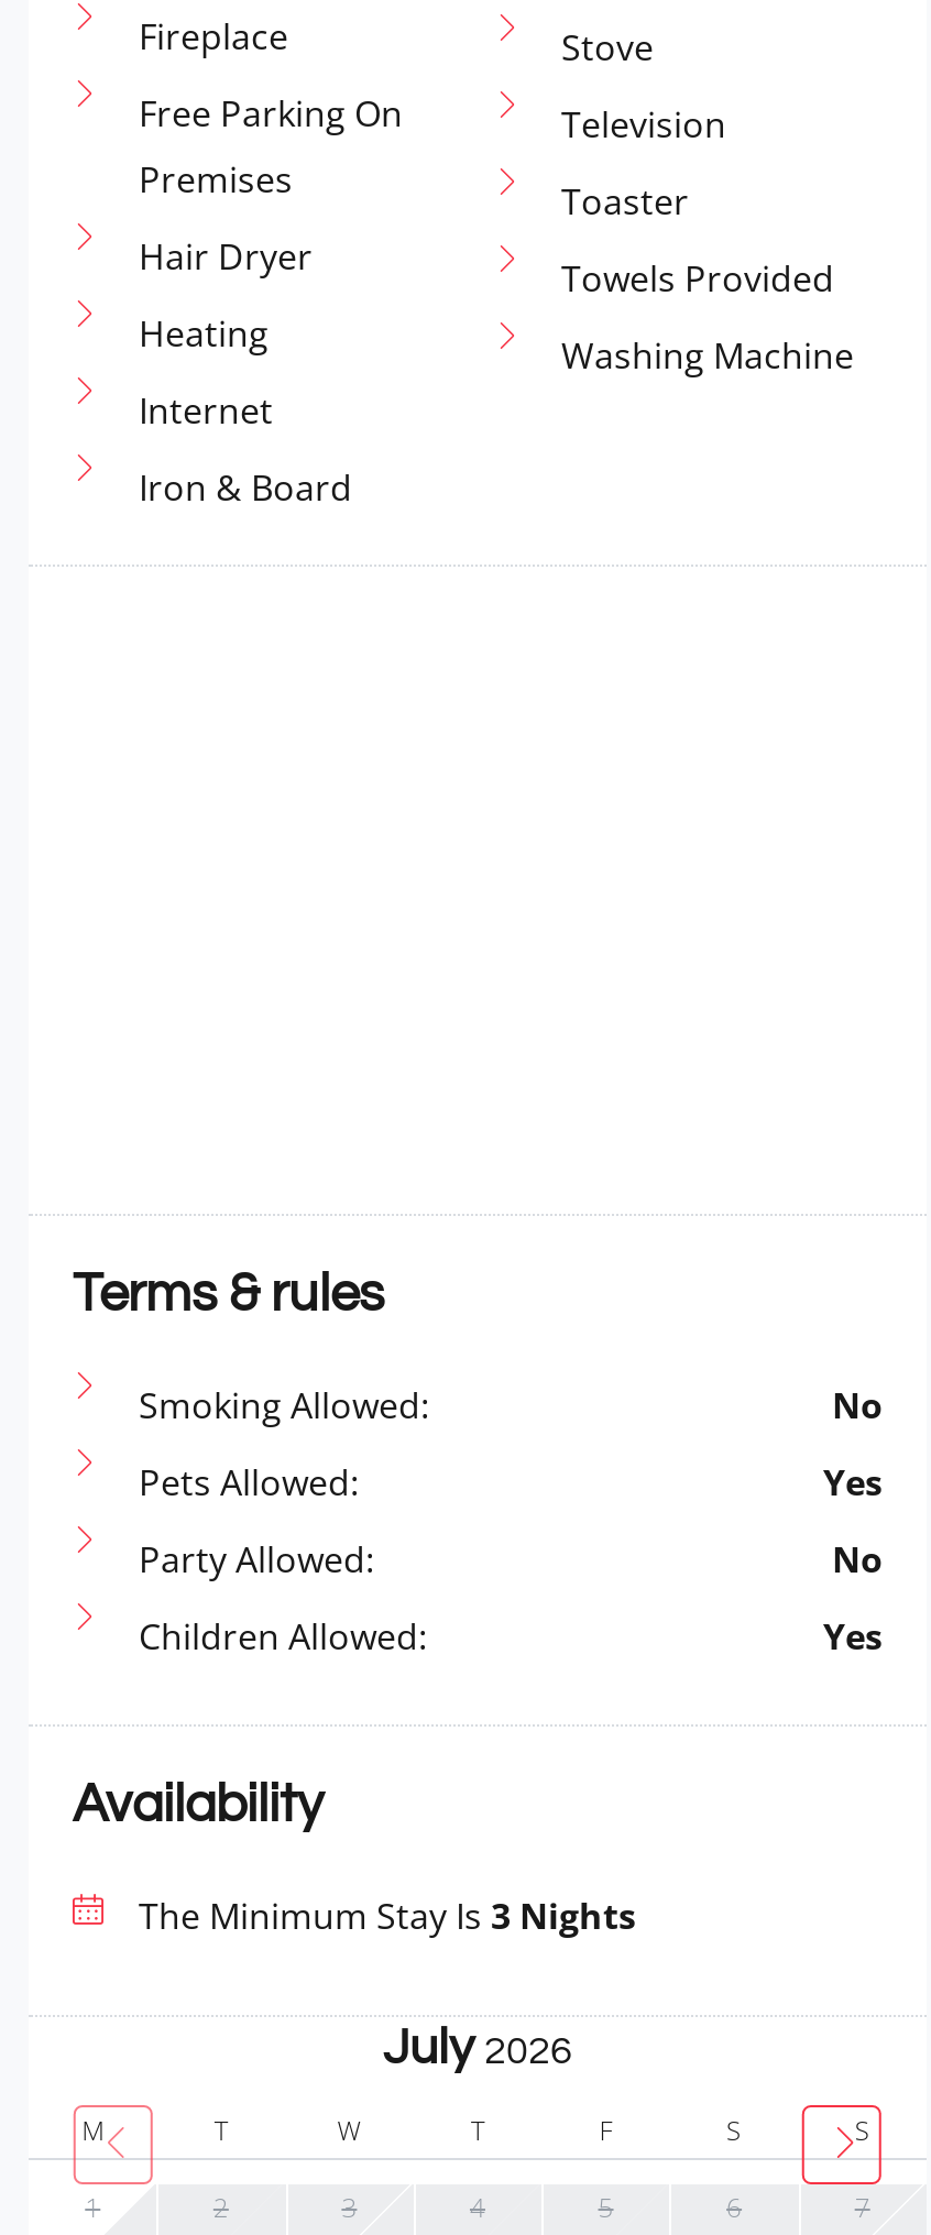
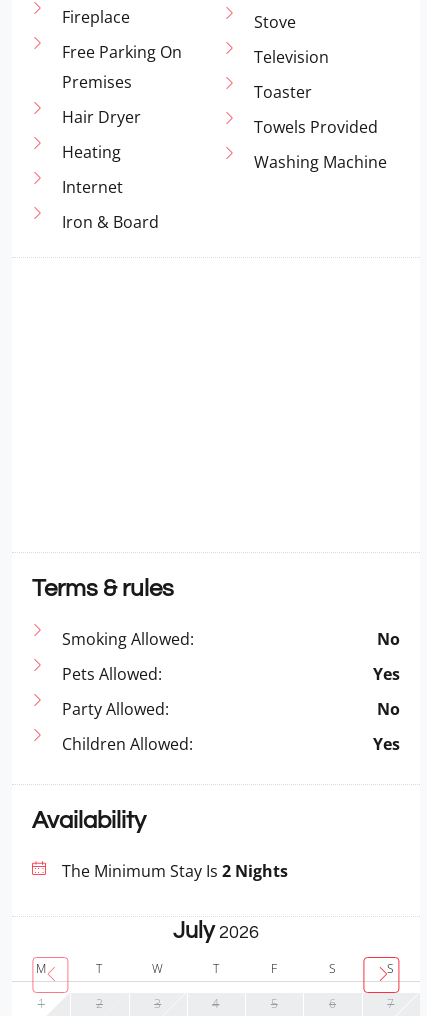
- The Minimum Stay Is 3 Nights
+ The Minimum Stay Is 2 Nights
